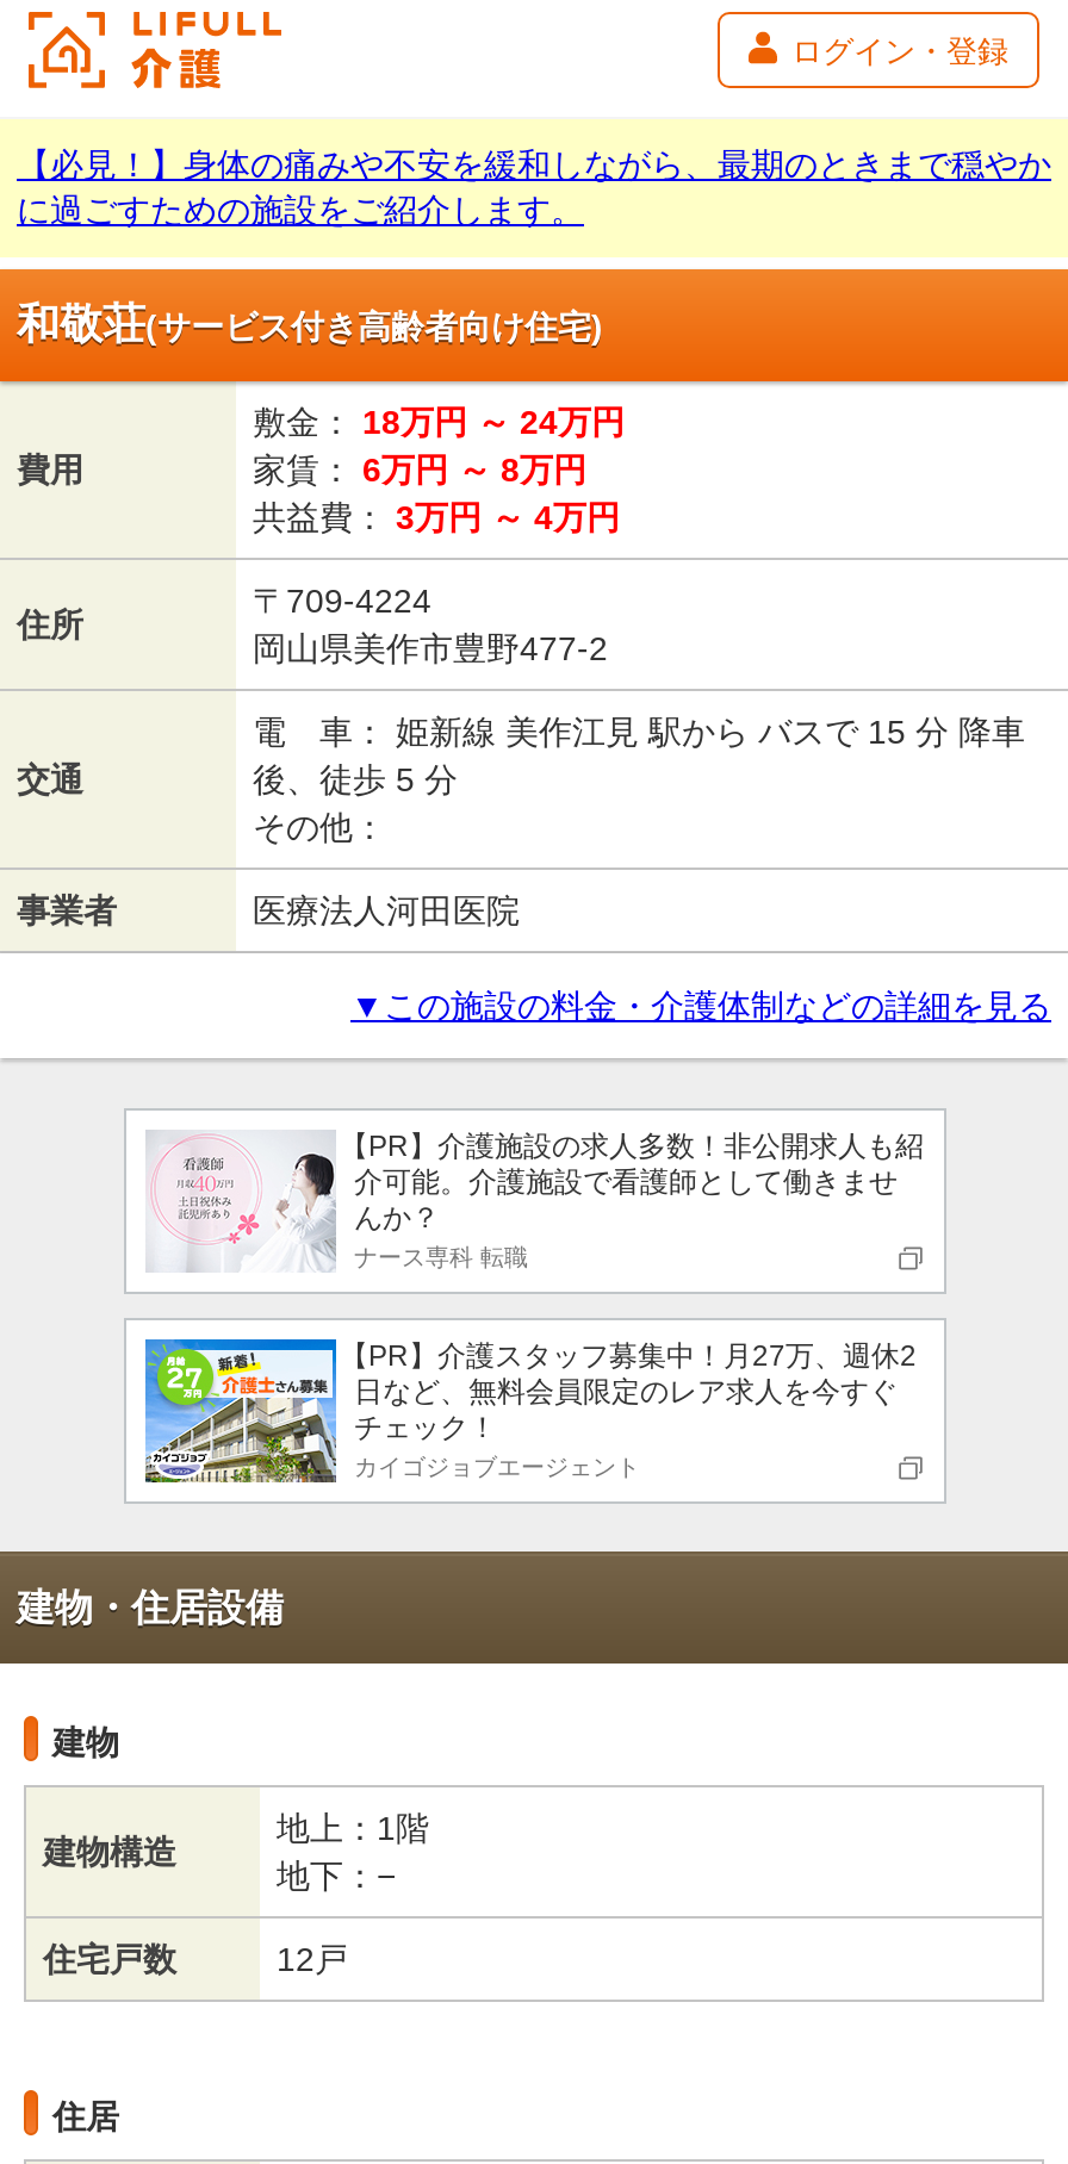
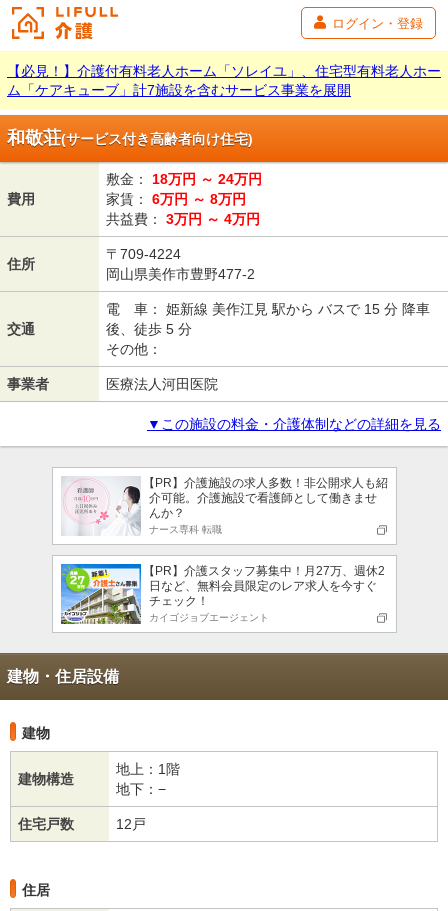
- 【必見！】身体の痛みや不安を緩和しながら、最期のときまで穏やか
- に過ごすための施設をご紹介します。
+ 【必見！】介護付有料老人ホーム「ソレイユ」、住宅型有料老人ホー
+ ム「ケアキューブ」計7施設を含むサービス事業を展開
